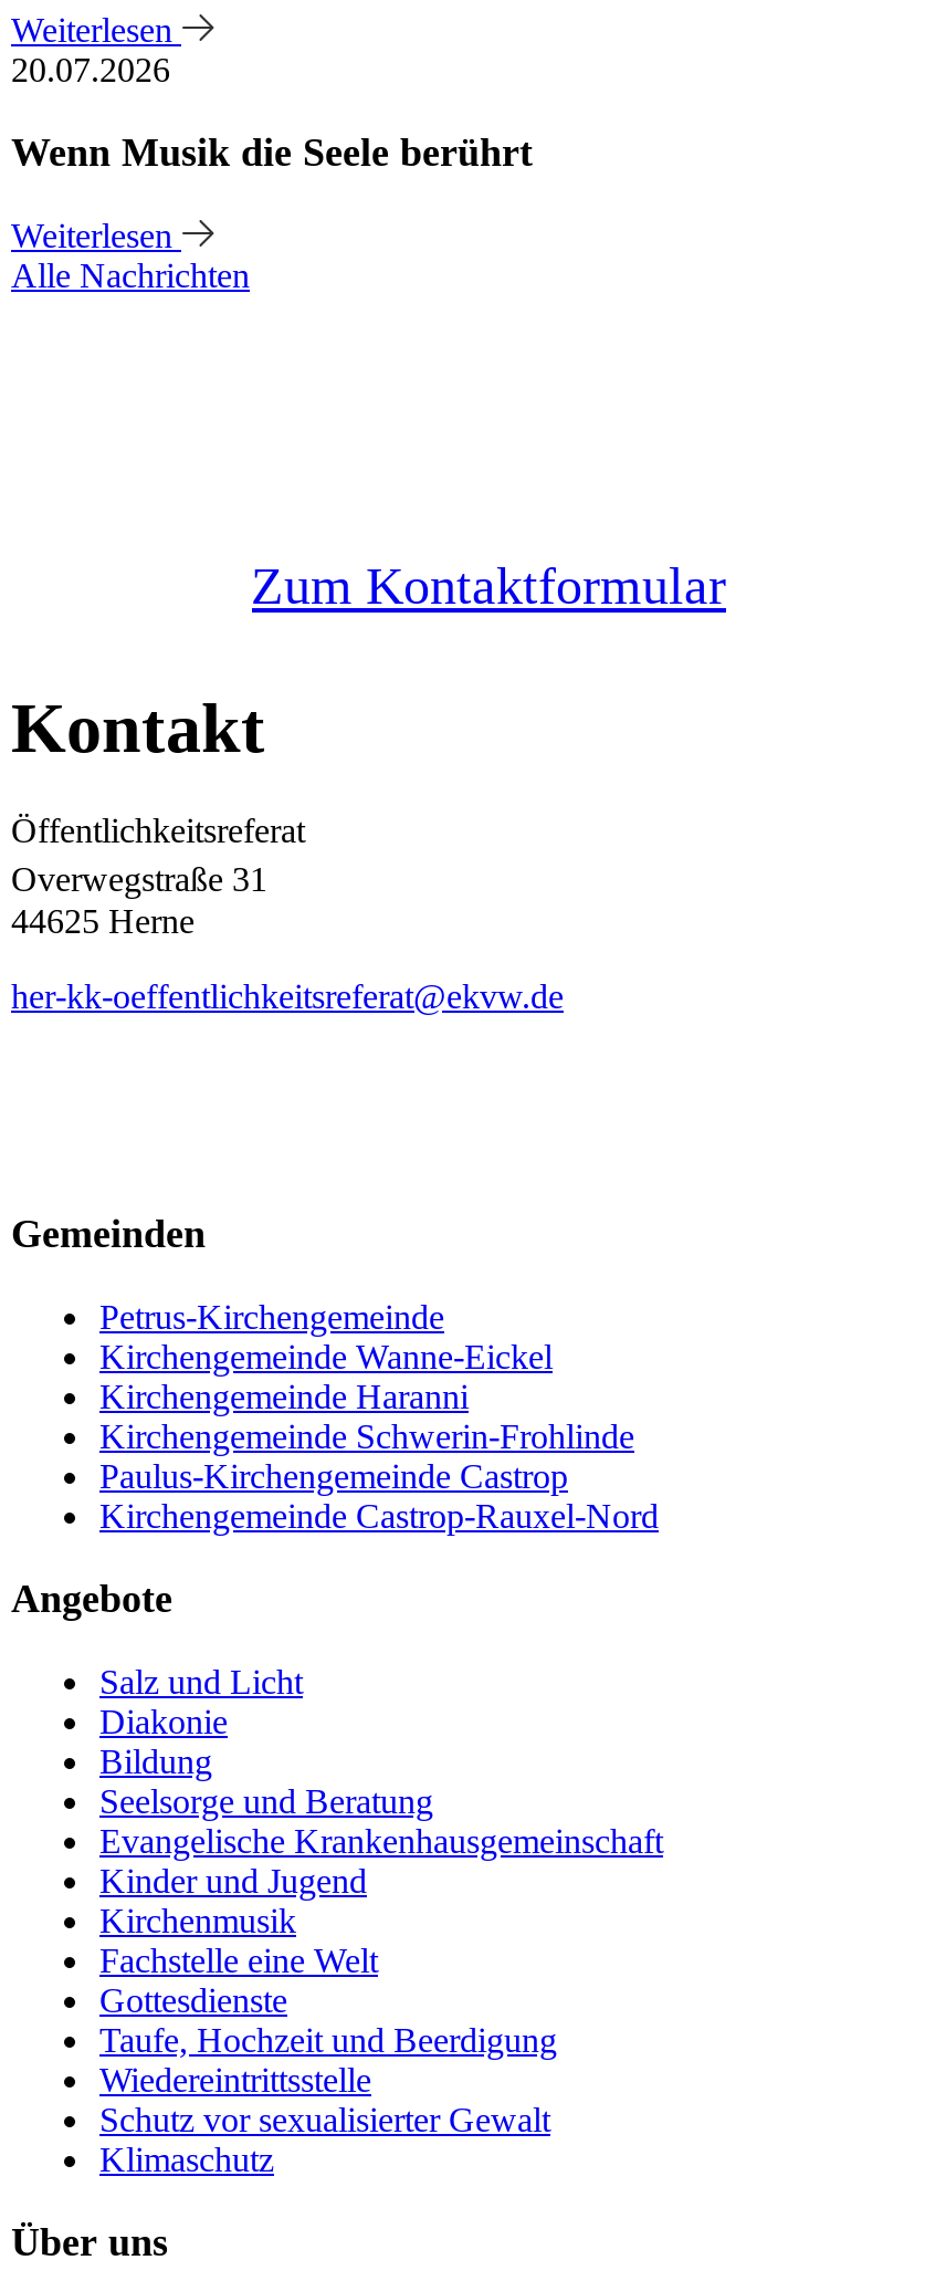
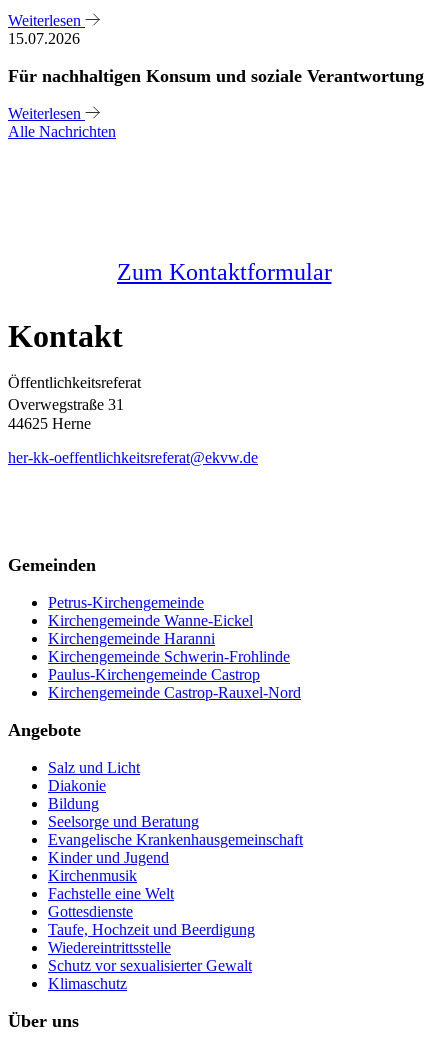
- 20.07.2026
+ 15.07.2026

- Wenn Musik die Seele berührt
+ Für nachhaltigen Konsum und soziale Verantwortung
